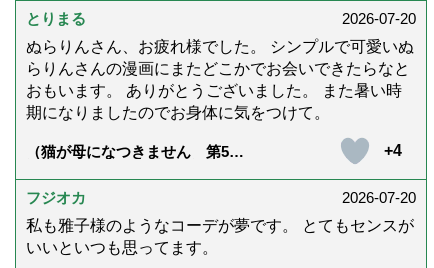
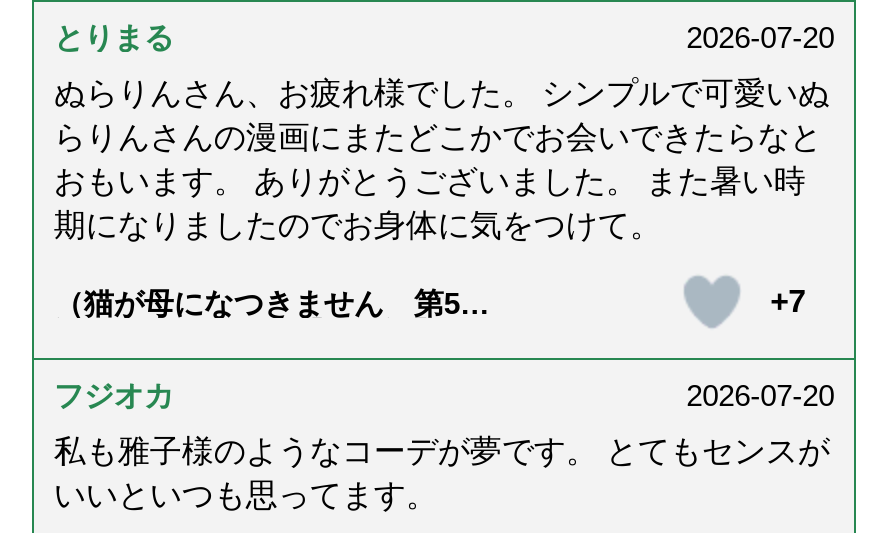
- +4
+ +7
